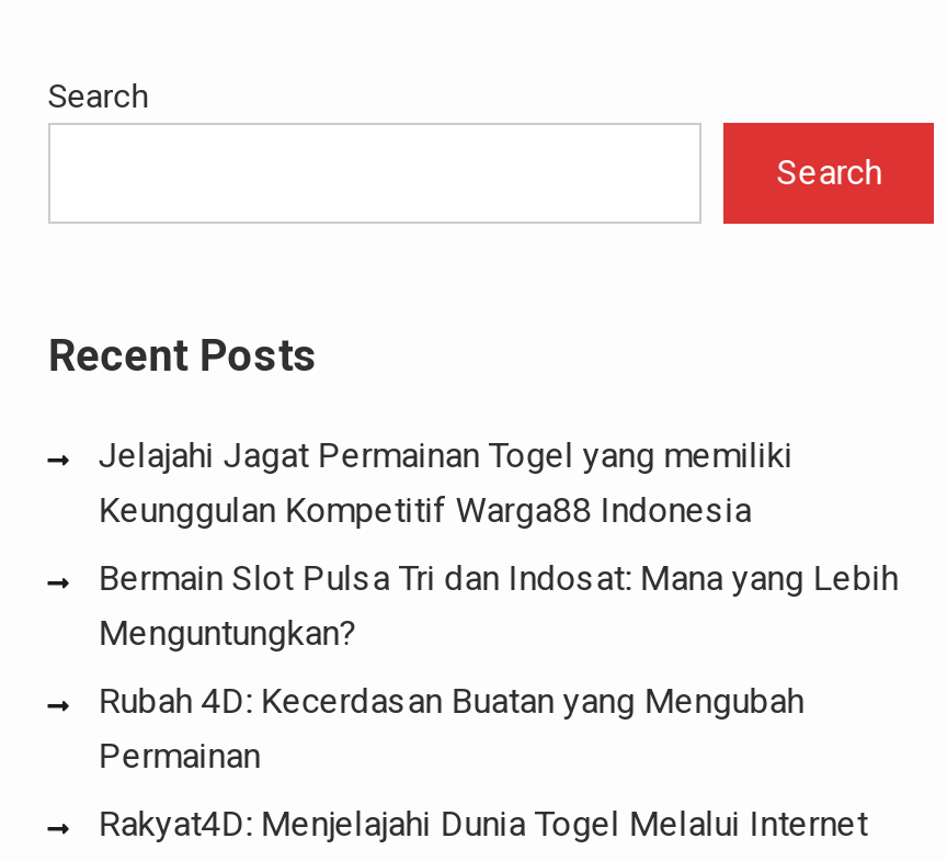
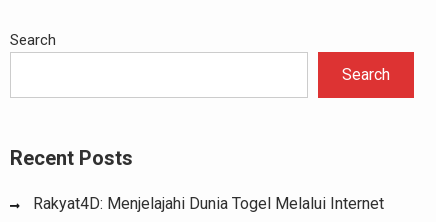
- Jelajahi Jagat Permainan Togel yang memiliki
- Keunggulan Kompetitif Warga88 Indonesia
- Bermain Slot Pulsa Tri dan Indosat: Mana yang Lebih
- Menguntungkan?
- Rubah 4D: Kecerdasan Buatan yang Mengubah
- Permainan
